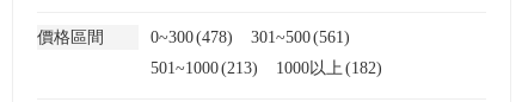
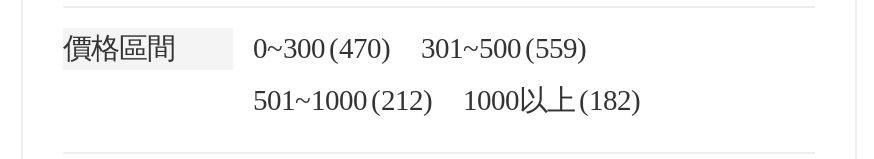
- 0~300 (478)
+ 0~300 (470)

- 301~500 (561)
+ 301~500 (559)

- 501~1000 (213) 1000以上 (182)
+ 501~1000 (212) 1000以上 (182)
